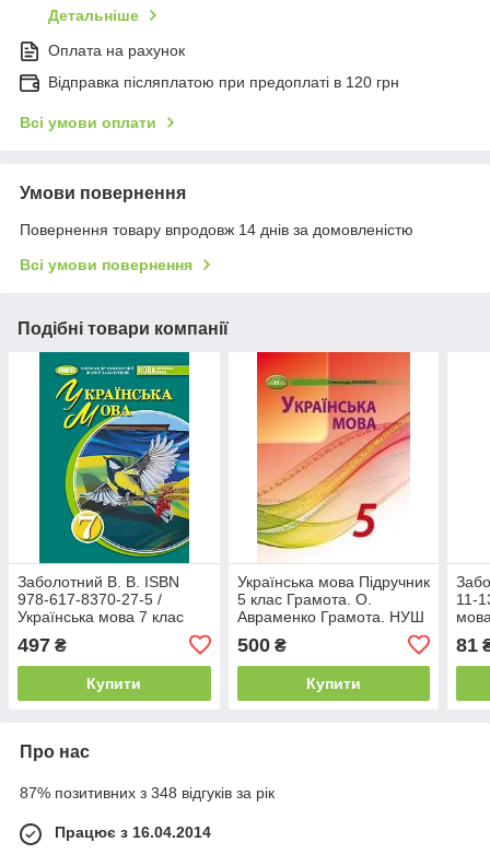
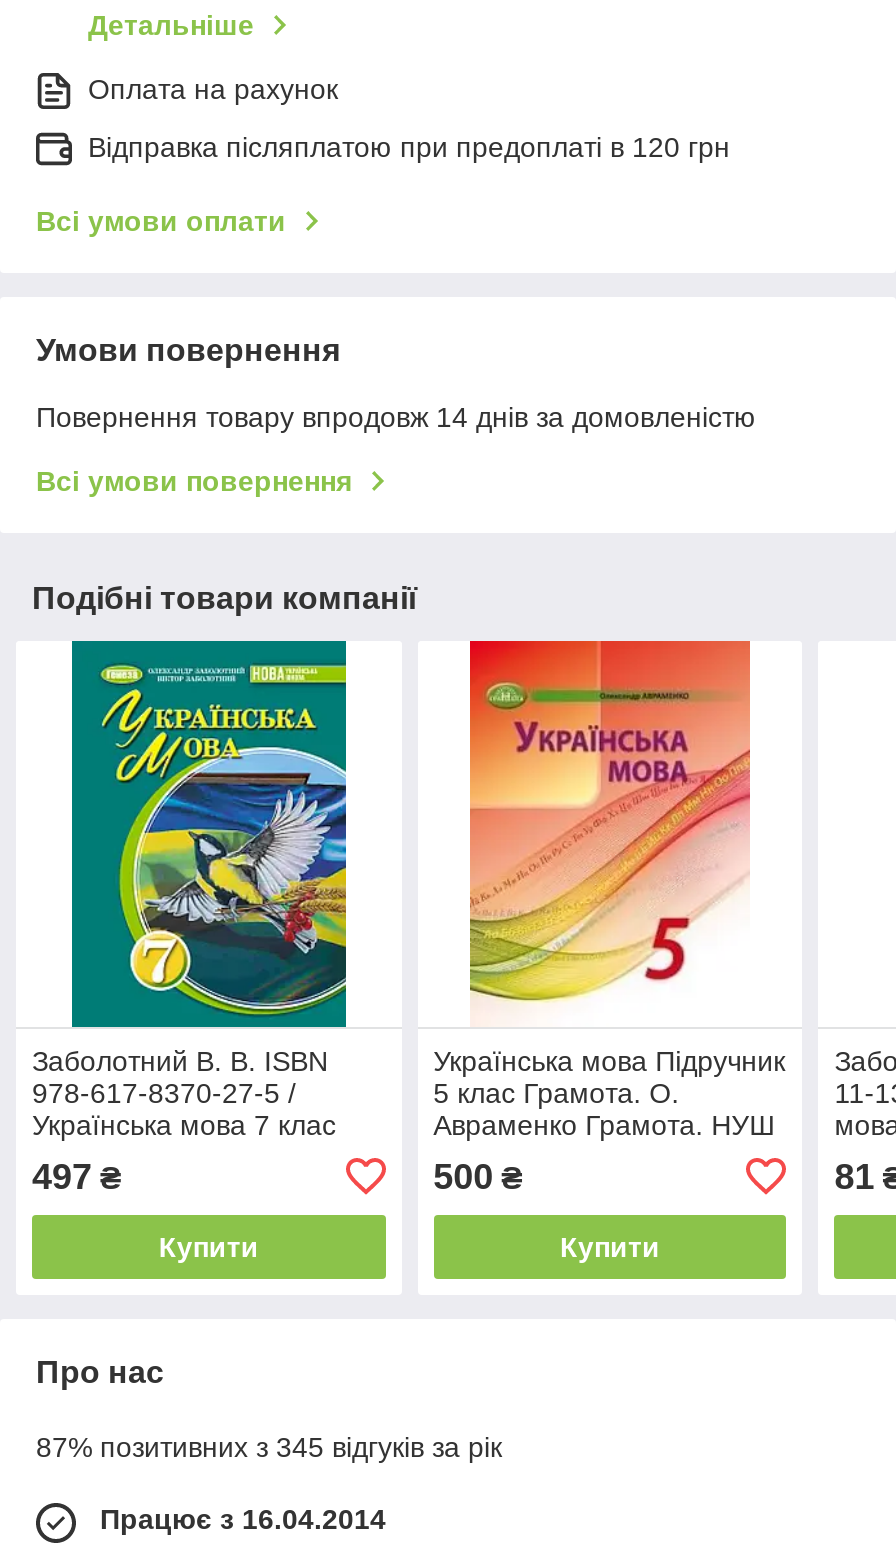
- 87% позитивних з 348 відгуків за рік
+ 87% позитивних з 345 відгуків за рік
